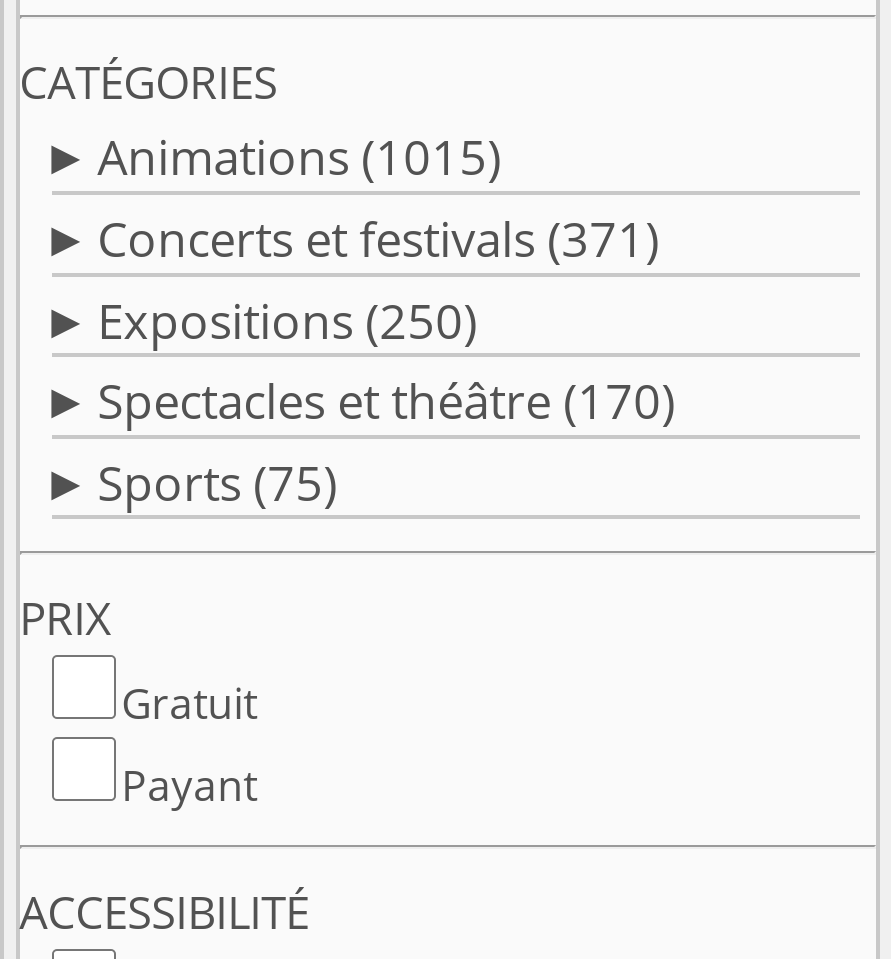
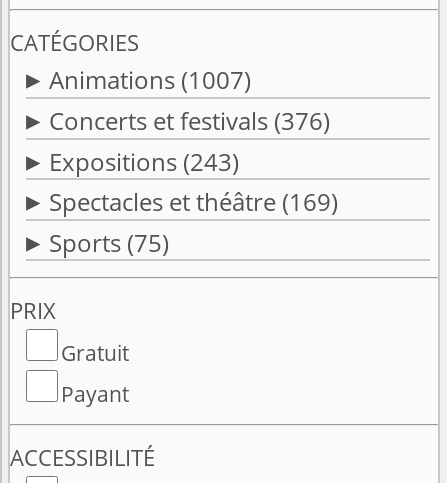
- Animations (1015)
+ Animations (1007)

- Concerts et festivals (371)
+ Concerts et festivals (376)

- Expositions (250)
+ Expositions (243)

- Spectacles et théâtre (170)
+ Spectacles et théâtre (169)
